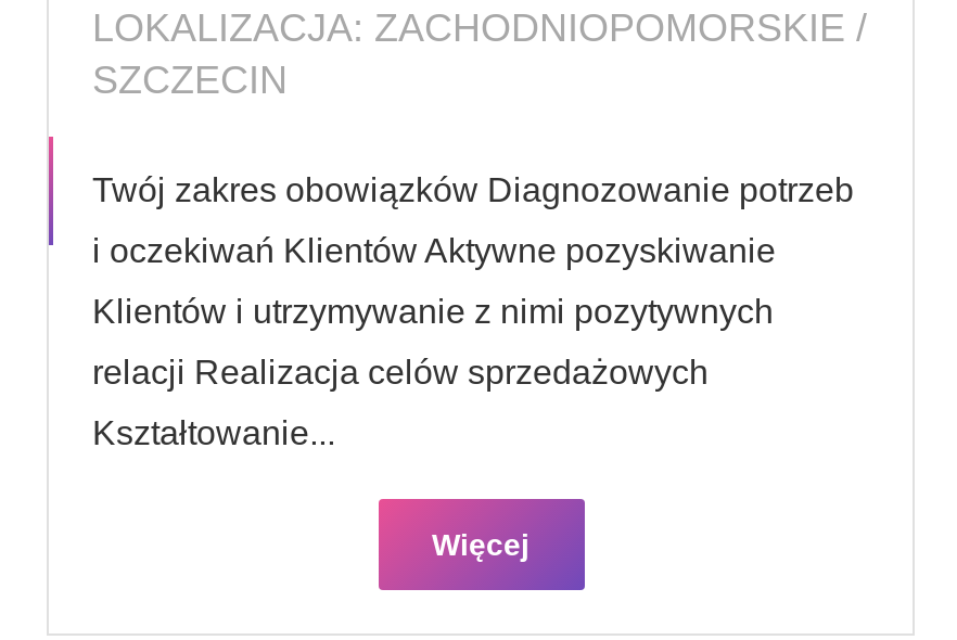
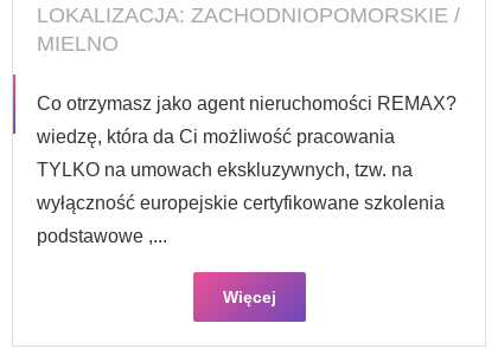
- SZCZECIN
+ MIELNO

- Twój zakres obowiązków Diagnozowanie potrzeb
+ Co otrzymasz jako agent nieruchomości REMAX?

- i oczekiwań Klientów Aktywne pozyskiwanie
+ wiedzę, która da Ci możliwość pracowania

- Klientów i utrzymywanie z nimi pozytywnych
+ TYLKO na umowach ekskluzywnych, tzw. na

- relacji Realizacja celów sprzedażowych
+ wyłączność europejskie certyfikowane szkolenia

- Kształtowanie...
+ podstawowe ,...
